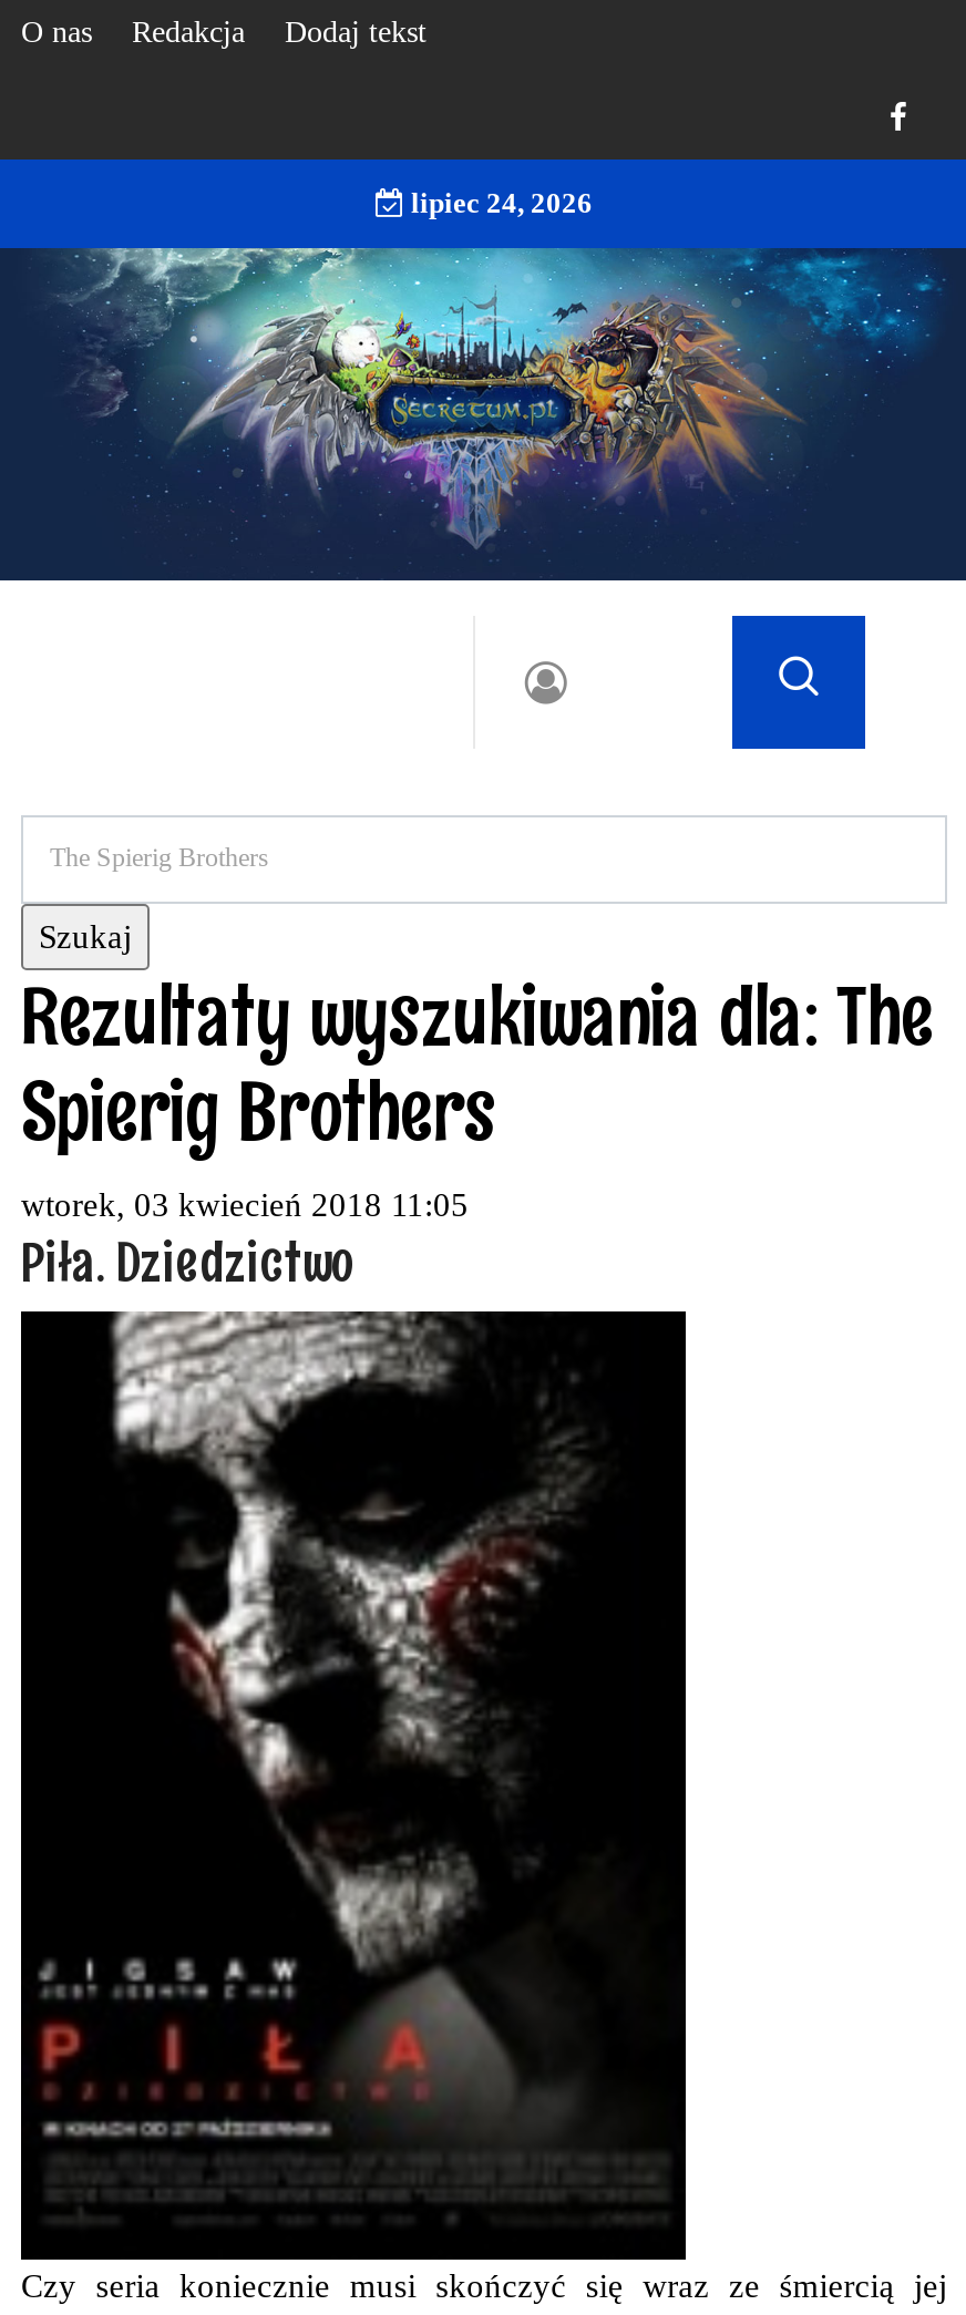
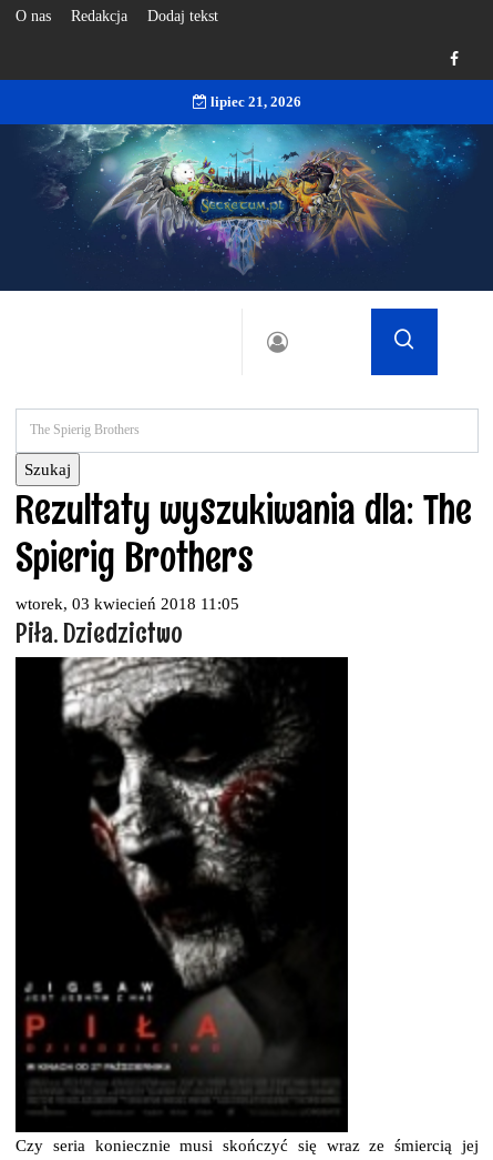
- lipiec 24, 2026
+ lipiec 21, 2026
